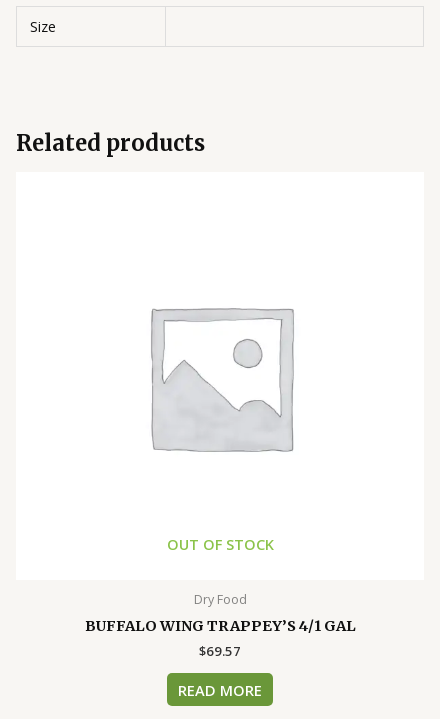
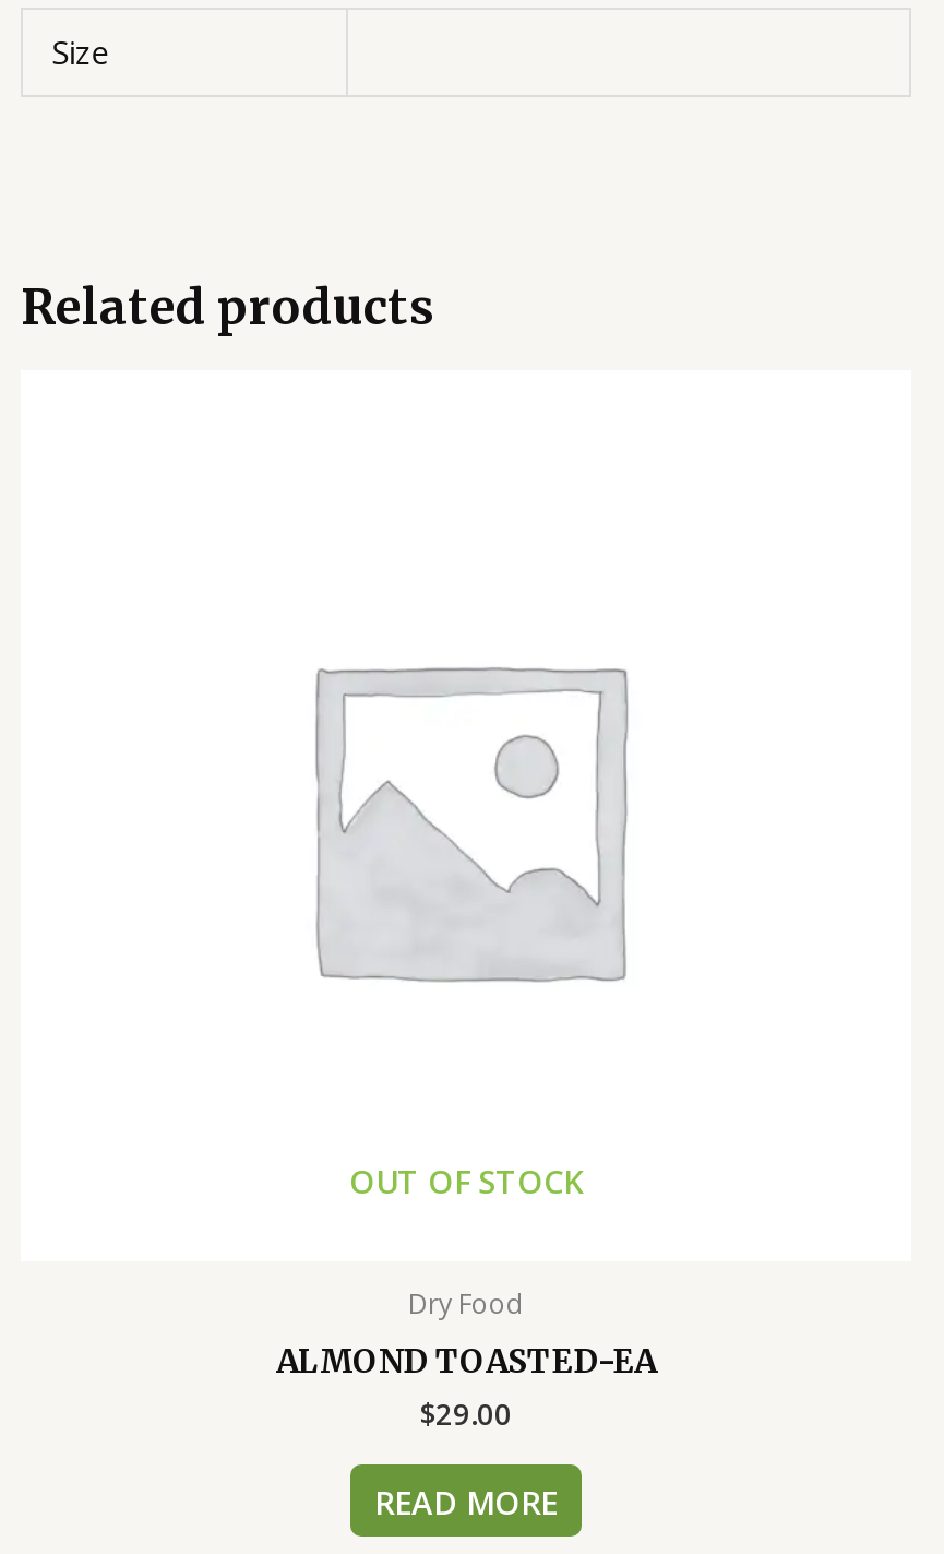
- BUFFALO WING TRAPPEY’S 4/1 GAL
- $69.57
+ ALMOND TOASTED-EA
+ $29.00
